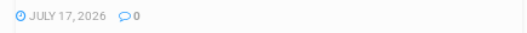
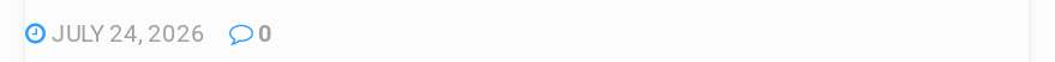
- JULY 17, 2026 0
+ JULY 24, 2026 0
